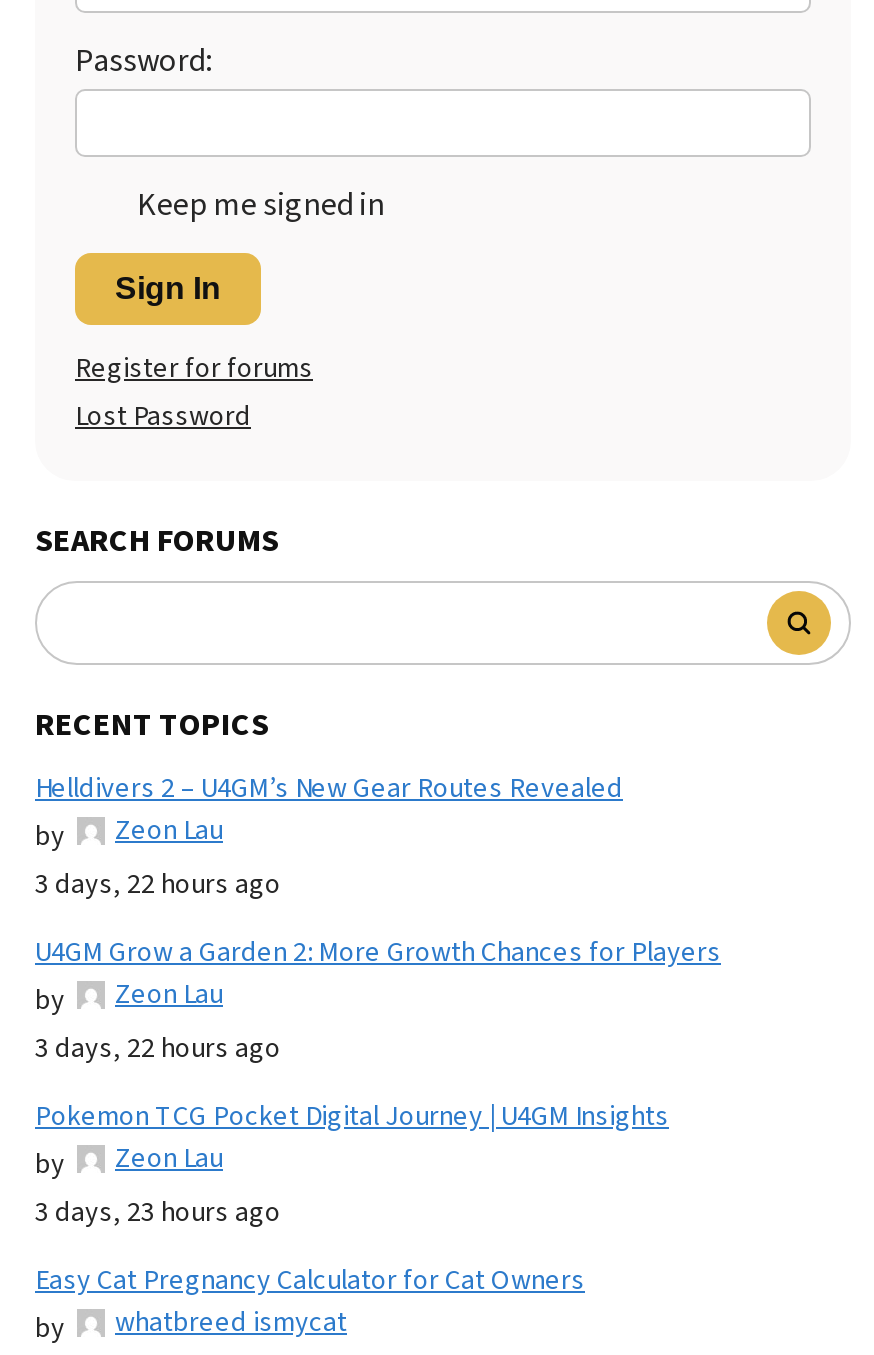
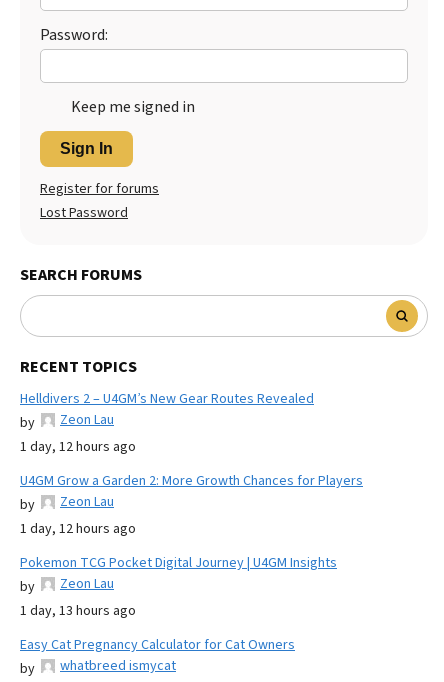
- 3 days, 22 hours ago
+ 1 day, 12 hours ago

- 3 days, 22 hours ago
+ 1 day, 12 hours ago

- 3 days, 23 hours ago
+ 1 day, 13 hours ago
